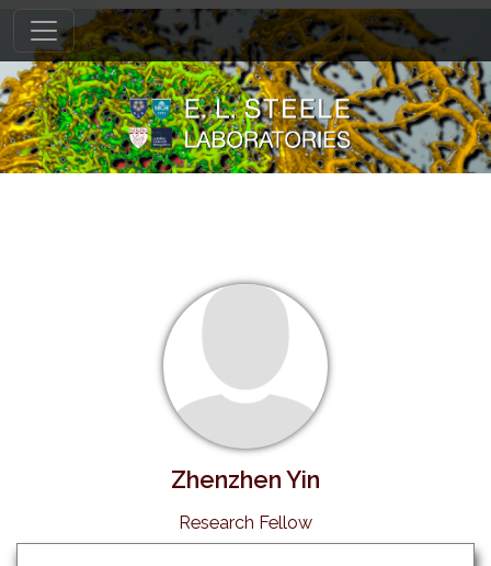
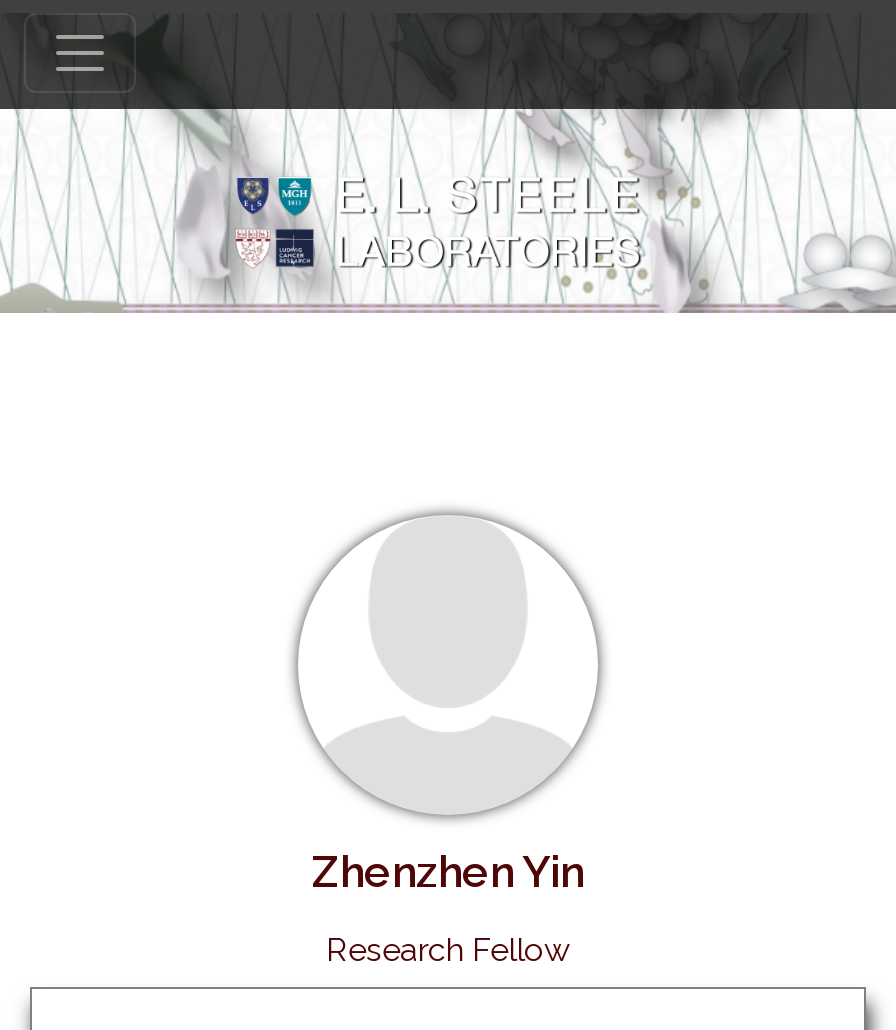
- [image]
+ [image]
